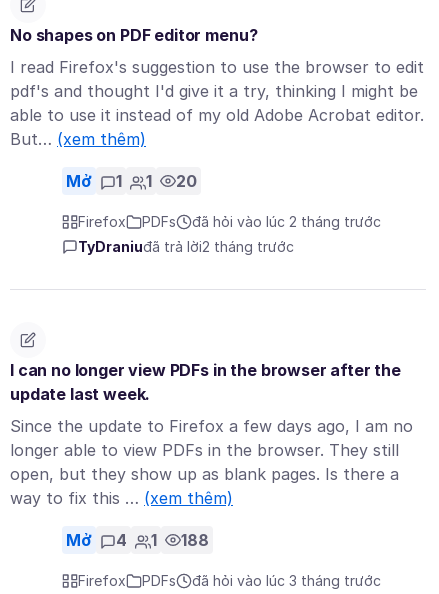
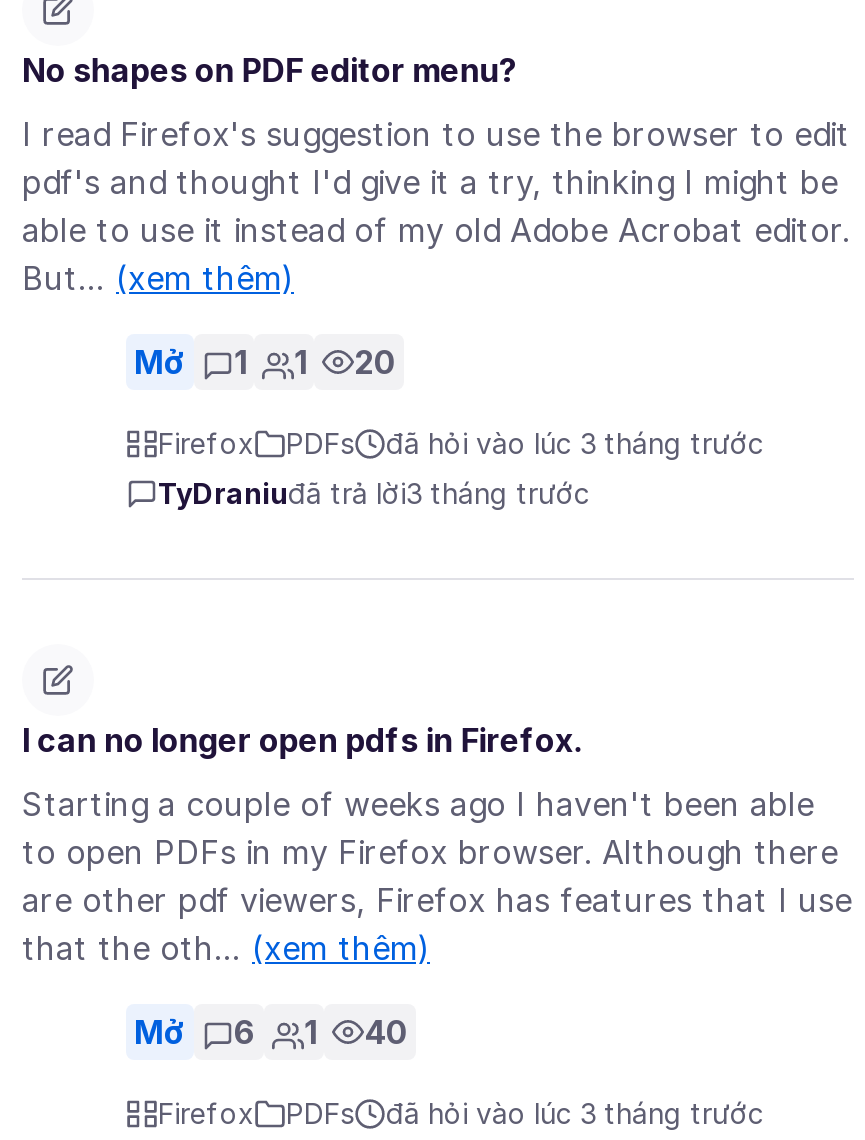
- đã hỏi vào lúc 2 tháng trước
+ đã hỏi vào lúc 3 tháng trước

- TyDraniuđã trả lời2 tháng trước
+ TyDraniuđã trả lời3 tháng trước

- I can no longer view PDFs in the browser after the
- update last week.
+ I can no longer open pdfs in Firefox.

- Since the update to Firefox a few days ago, I am no
- longer able to view PDFs in the browser. They still
- open, but they show up as blank pages. Is there a
- way to fix this … (xem thêm)
+ Starting a couple of weeks ago I haven't been able
+ to open PDFs in my Firefox browser. Although there
+ are other pdf viewers, Firefox has features that I use
+ that the oth… (xem thêm)

- 4
+ 6

- 188
+ 40
